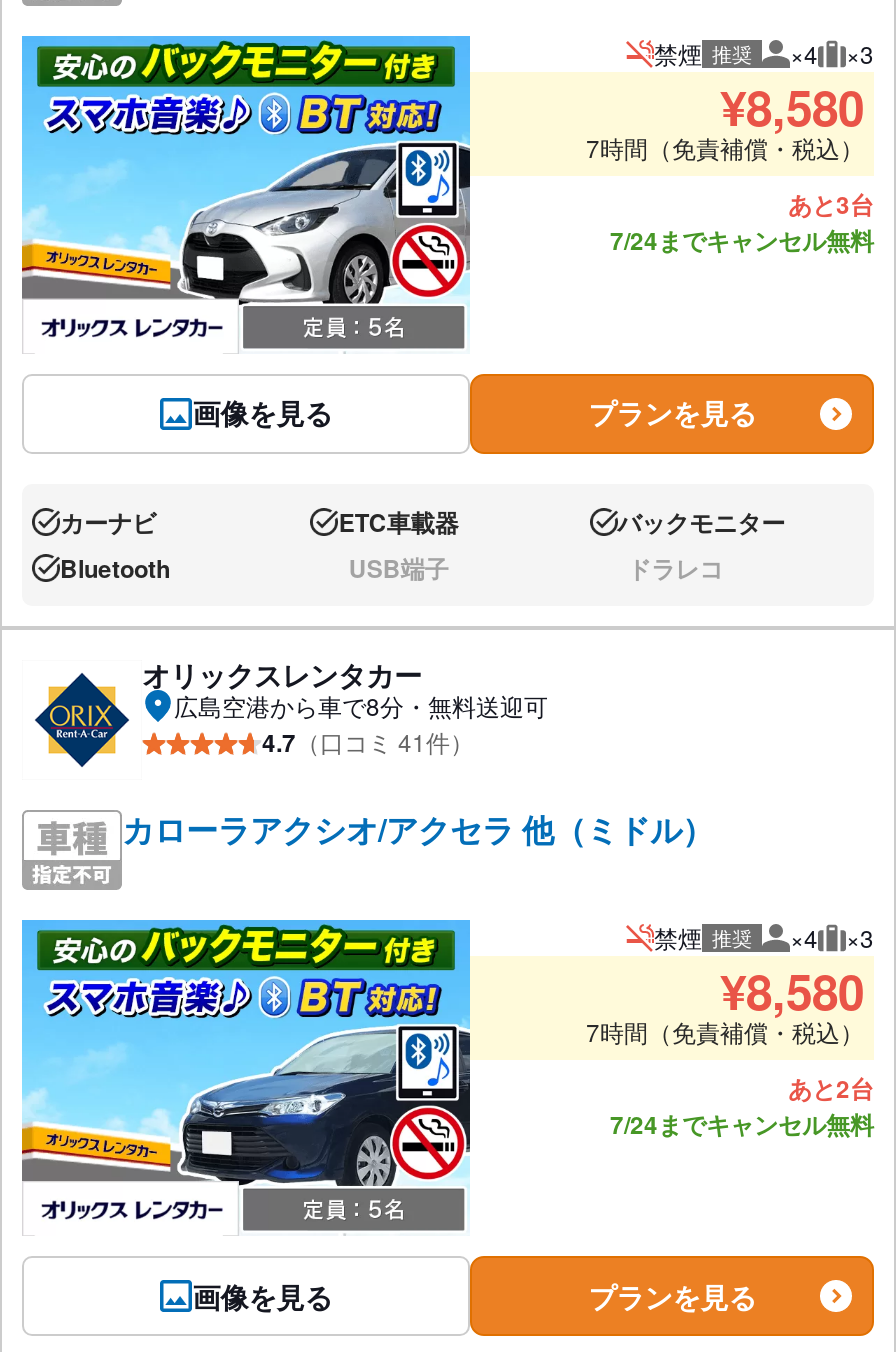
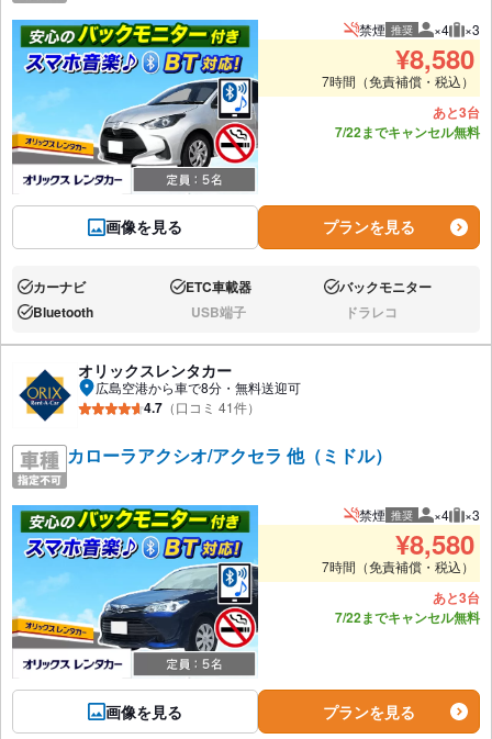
- 7/24までキャンセル無料
+ 7/22までキャンセル無料

- あと2台
+ あと3台

- 7/24までキャンセル無料
+ 7/22までキャンセル無料
